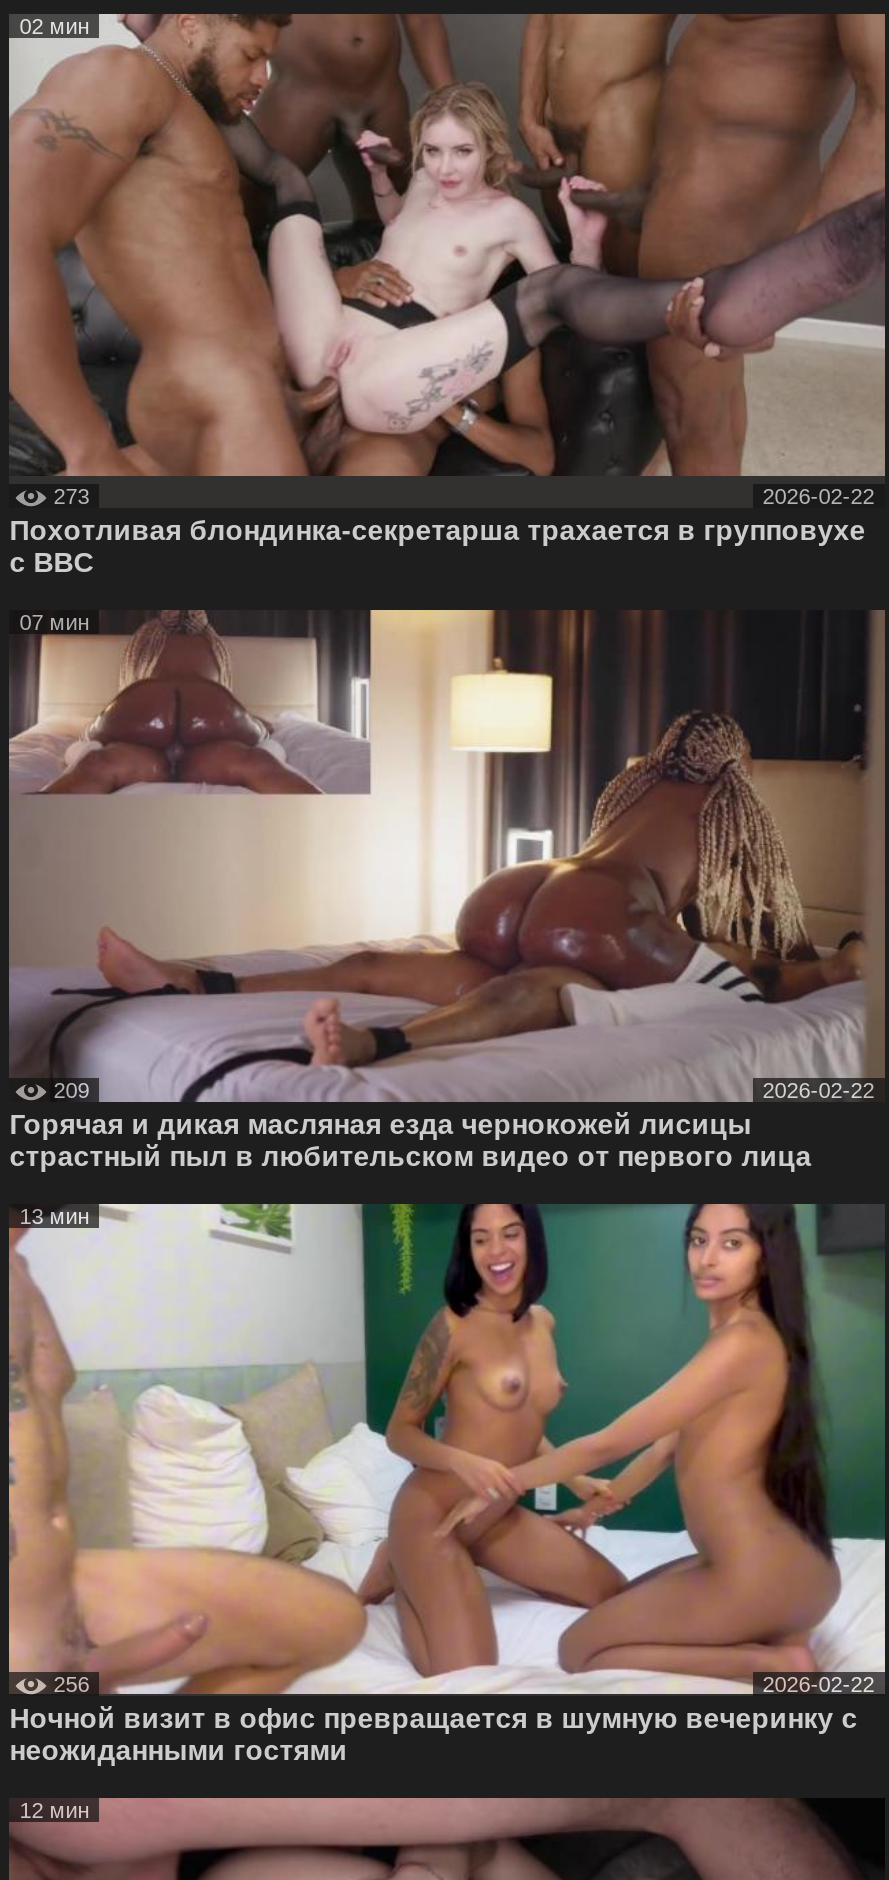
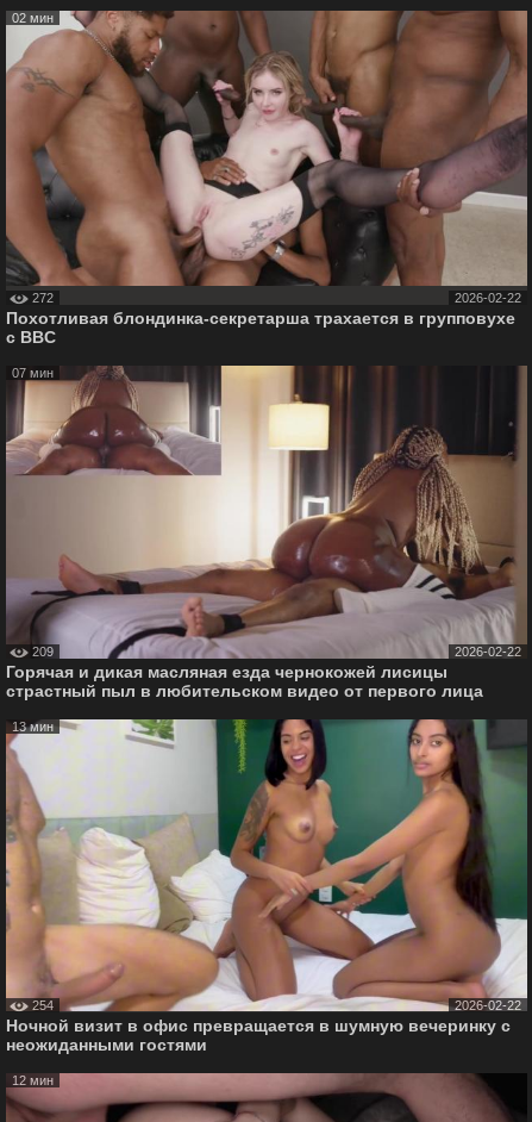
- 273
+ 272

- 256
+ 254
